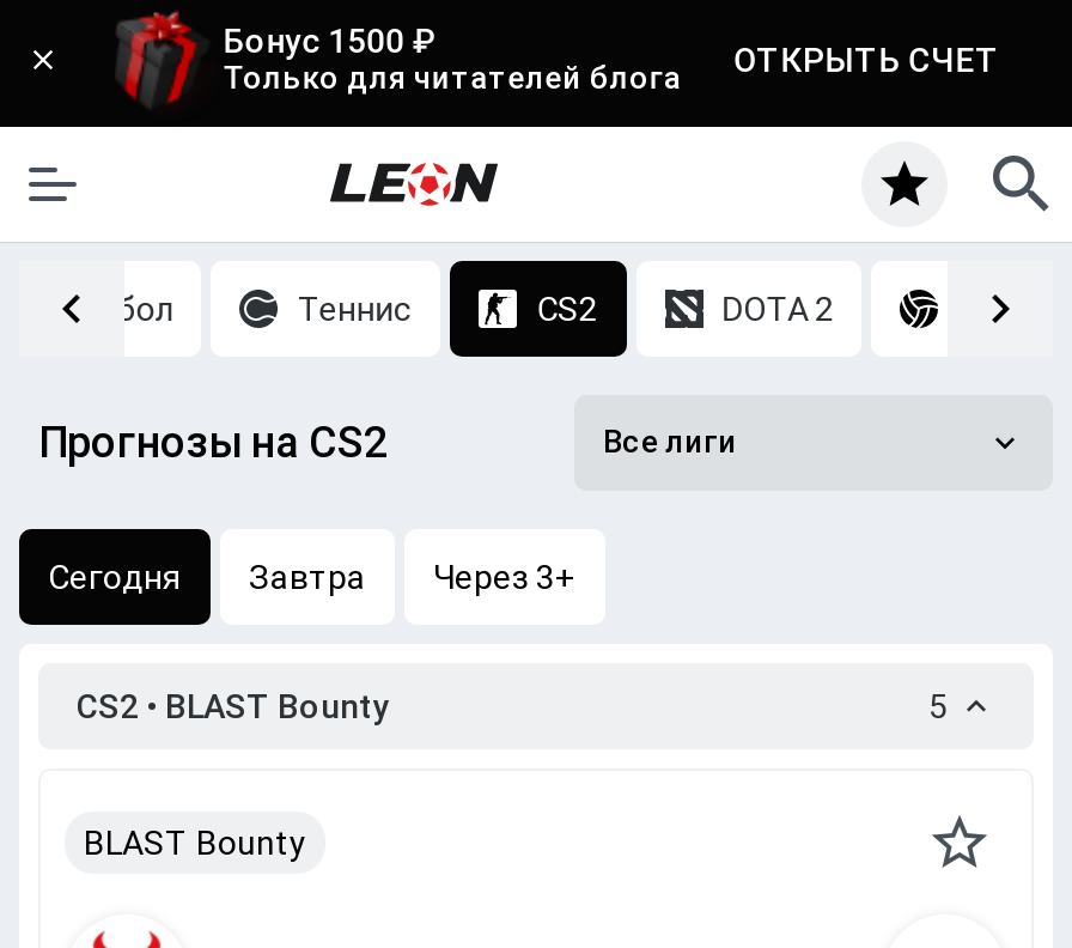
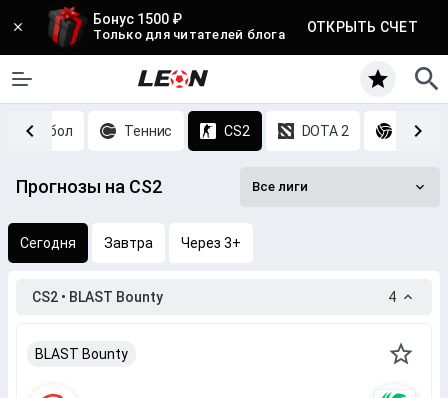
- 5
+ 4
